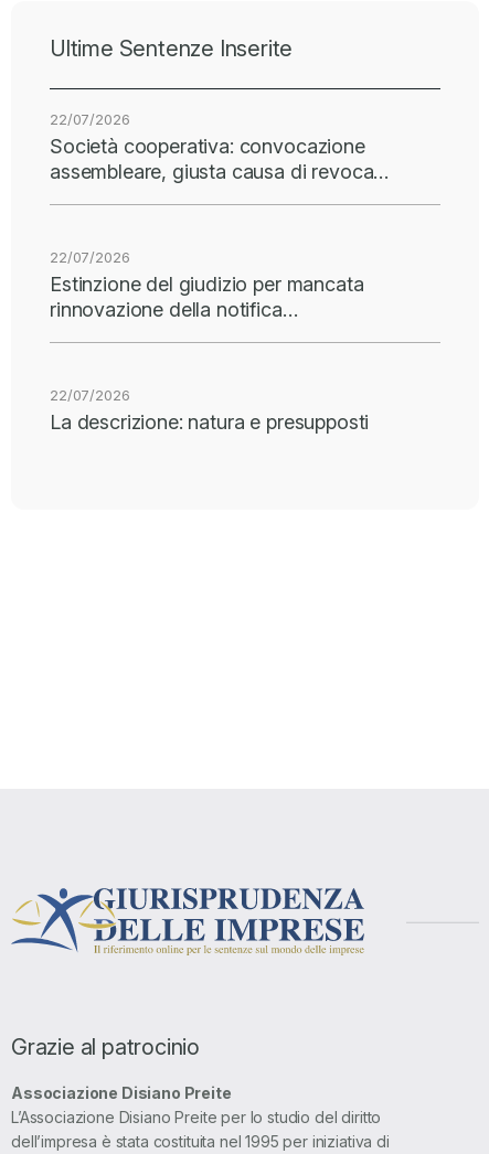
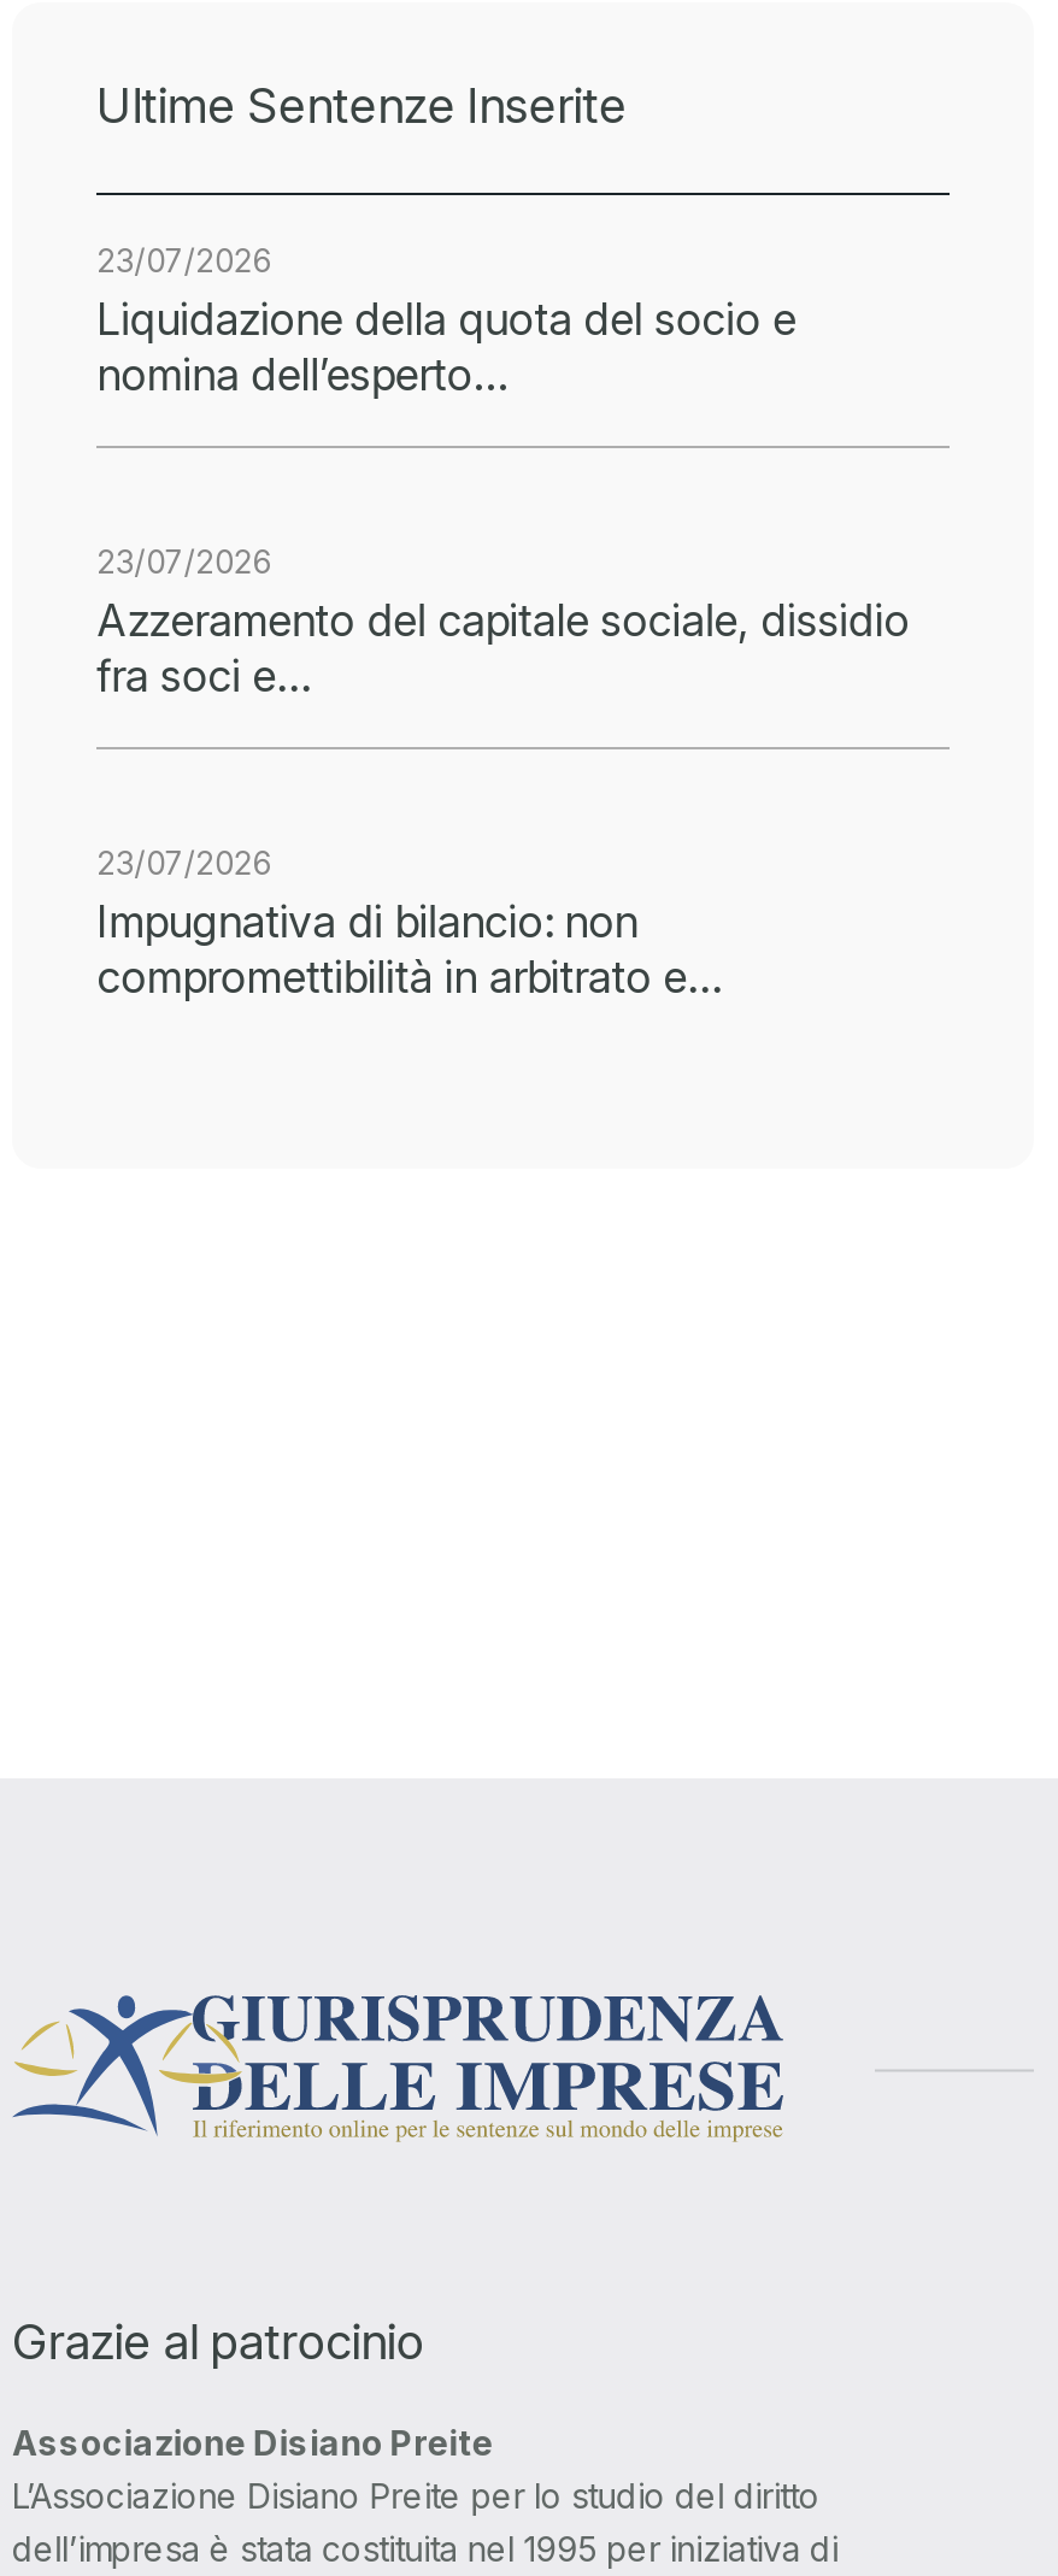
- 22/07/2026
- Società cooperativa: convocazione
- assembleare, giusta causa di revoca…
+ 23/07/2026
+ Liquidazione della quota del socio e
+ nomina dell’esperto…

- 22/07/2026
- Estinzione del giudizio per mancata
- rinnovazione della notifica…
+ 23/07/2026
+ Azzeramento del capitale sociale, dissidio
+ fra soci e…

- 22/07/2026
- La descrizione: natura e presupposti
+ 23/07/2026
+ Impugnativa di bilancio: non
+ compromettibilità in arbitrato e…
